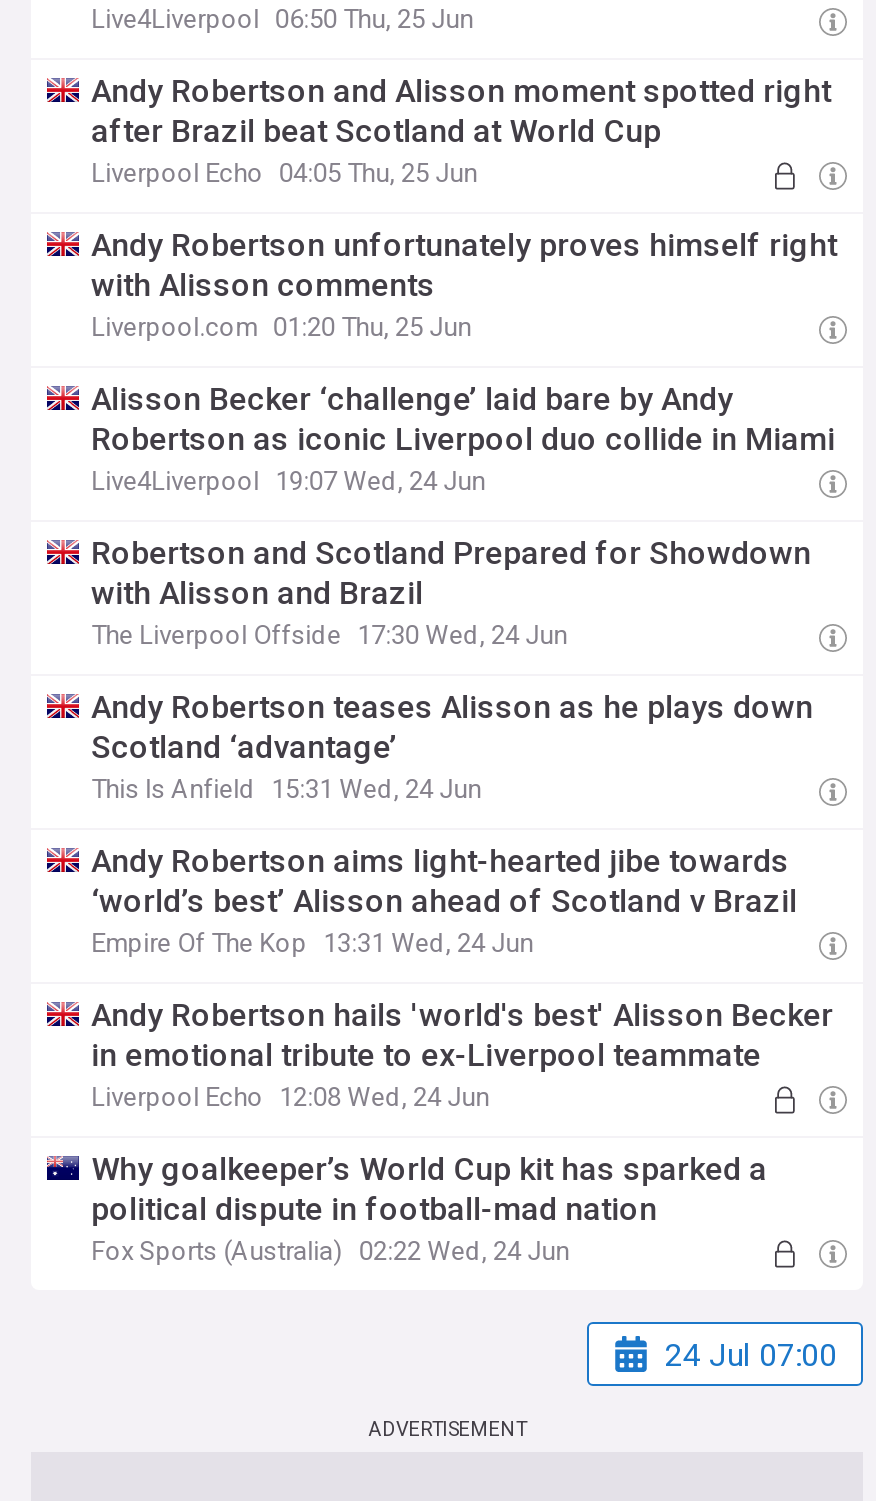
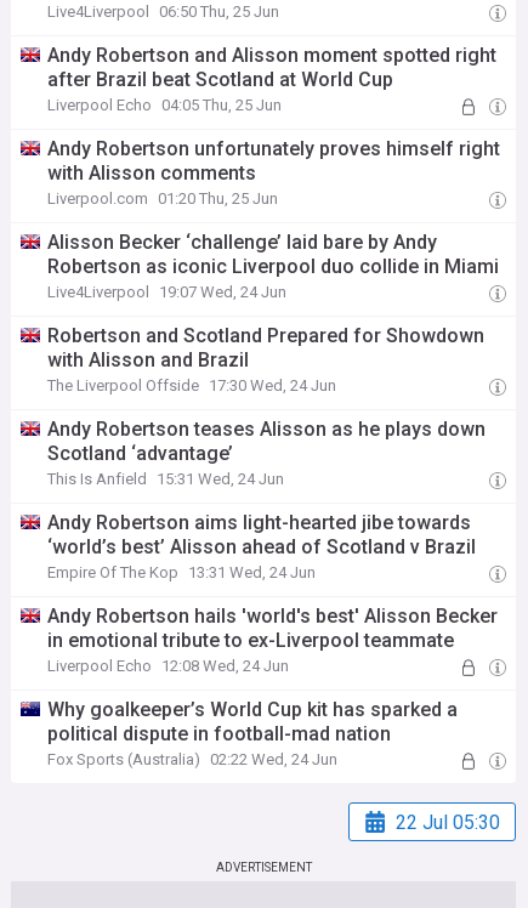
- 24 Jul 07:00
+ 22 Jul 05:30
